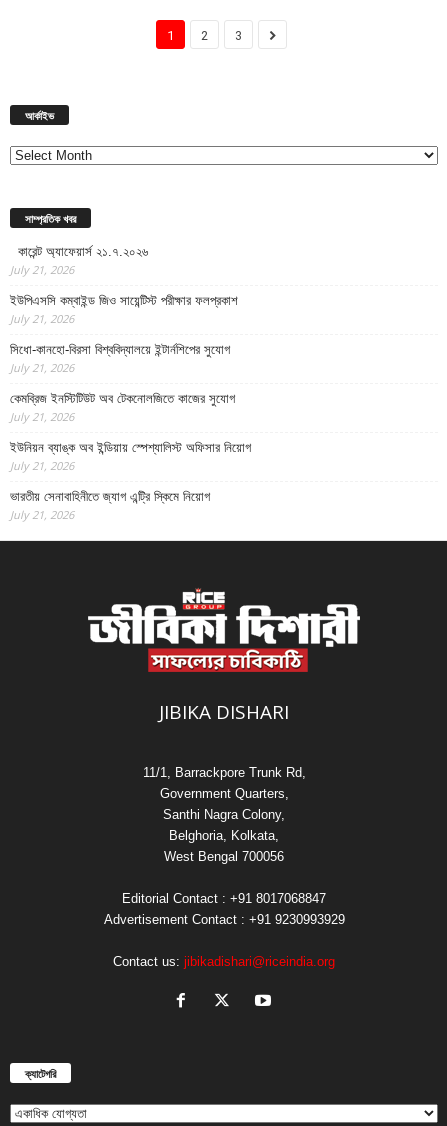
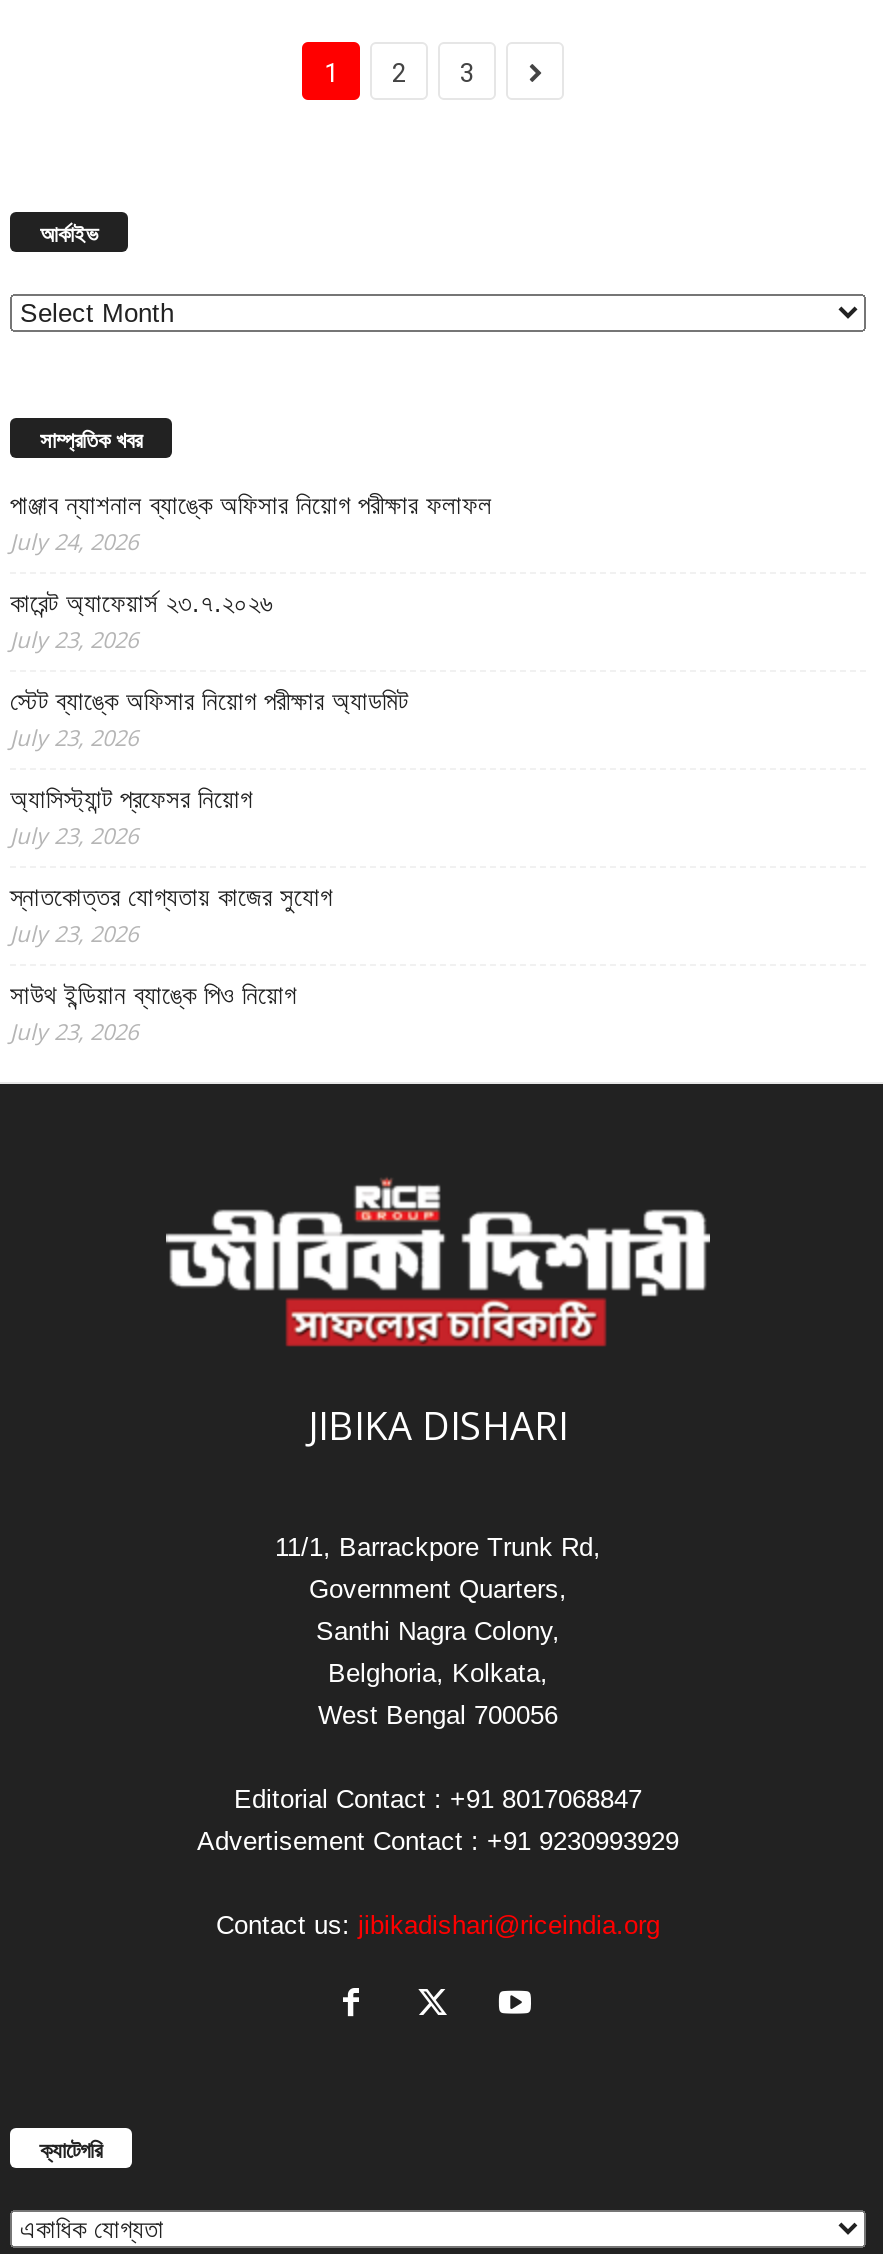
- কারেন্ট অ্যাফেয়ার্স ২১.৭.২০২৬
- July 21, 2026
+ পাঞ্জাব ন্যাশনাল ব্যাঙ্কে অফিসার নিয়োগ পরীক্ষার ফলাফল
+ July 24, 2026

- ইউপিএসসি কম্বাইন্ড জিও সায়েন্টিস্ট পরীক্ষার ফলপ্রকাশ
- July 21, 2026
+ কারেন্ট অ্যাফেয়ার্স ২৩.৭.২০২৬
+ July 23, 2026

- সিধো-কানহো-বিরসা বিশ্ববিদ্যালয়ে ইন্টার্নশিপের সুযোগ
- July 21, 2026
+ স্টেট ব্যাঙ্কে অফিসার নিয়োগ পরীক্ষার অ্যাডমিট
+ July 23, 2026

- কেমব্রিজ ইনস্টিটিউট অব টেকনোলজিতে কাজের সুযোগ
- July 21, 2026
+ অ্যাসিস্ট্যান্ট প্রফেসর নিয়োগ
+ July 23, 2026

- ইউনিয়ন ব্যাঙ্ক অব ইন্ডিয়ায় স্পেশ্যালিস্ট অফিসার নিয়োগ
- July 21, 2026
+ স্নাতকোত্তর যোগ্যতায় কাজের সুযোগ
+ July 23, 2026

- ভারতীয় সেনাবাহিনীতে জ্যাগ এন্ট্রি স্কিমে নিয়োগ
- July 21, 2026
+ সাউথ ইন্ডিয়ান ব্যাঙ্কে পিও নিয়োগ
+ July 23, 2026
